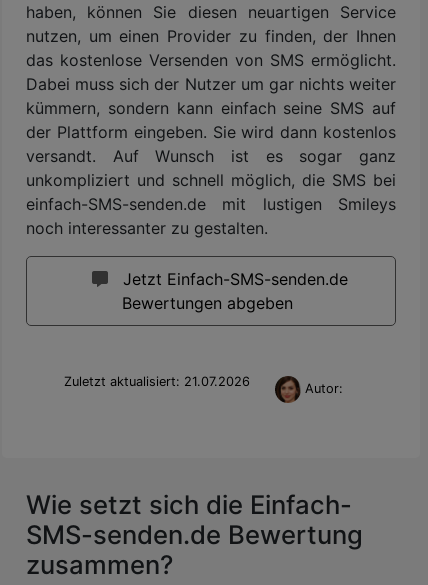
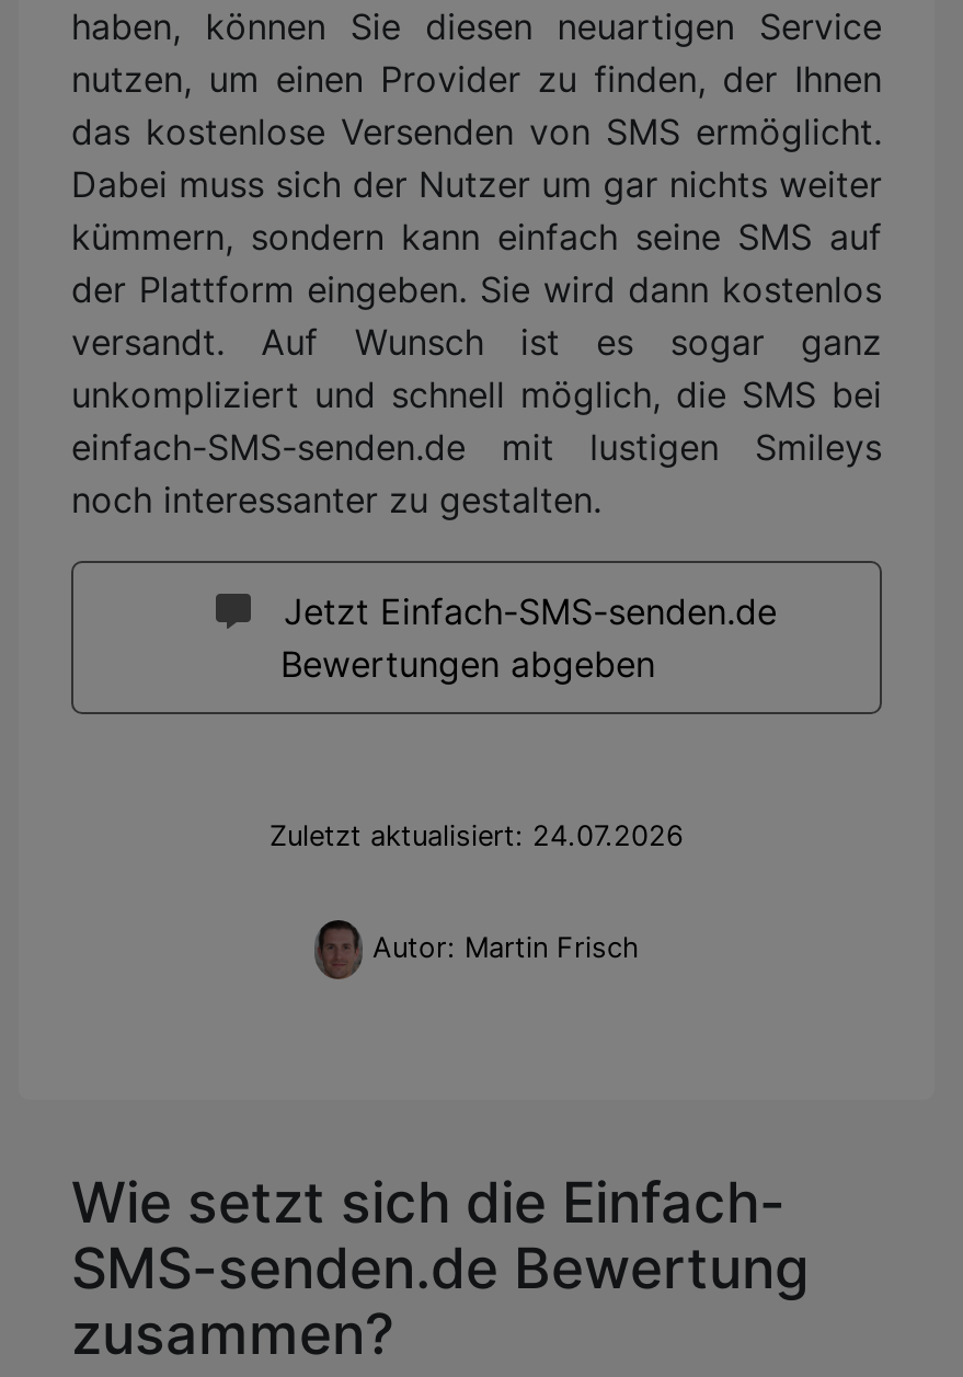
- Zuletzt aktualisiert: 21.07.2026
- Autor:
+ Zuletzt aktualisiert: 24.07.2026
+ Autor: Martin Frisch
